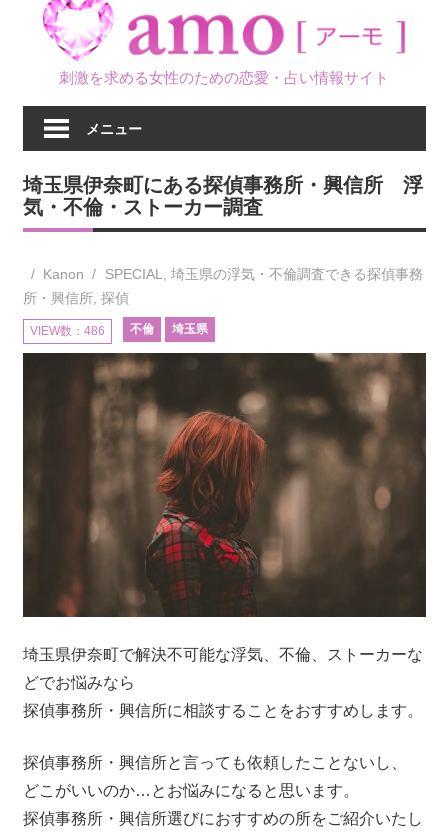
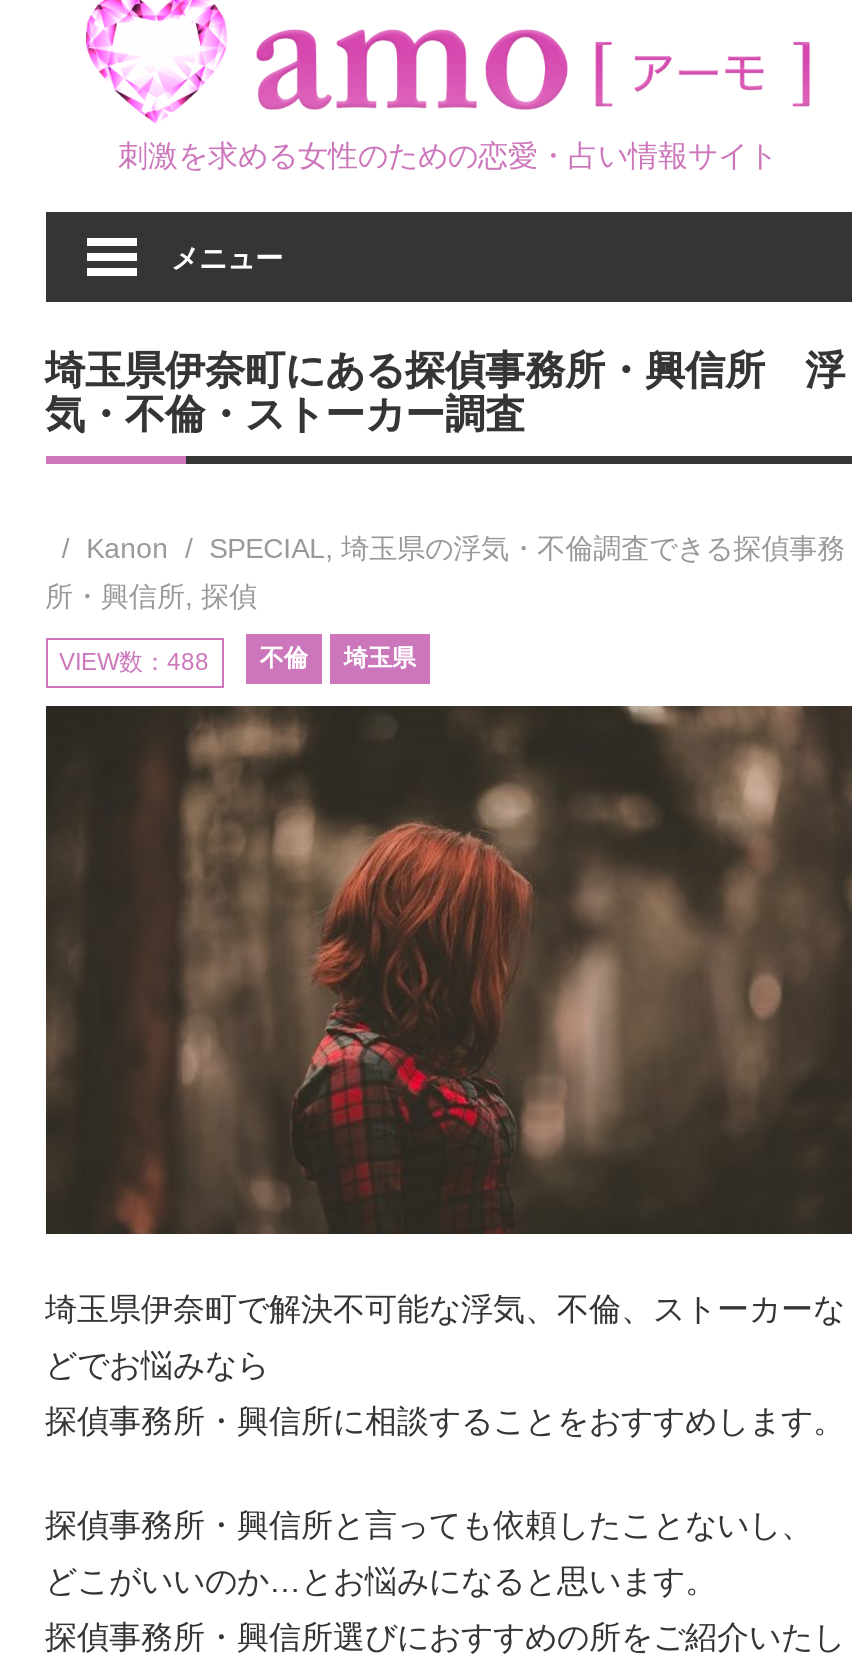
- VIEW数：486 不倫 埼玉県
+ VIEW数：488 不倫 埼玉県
